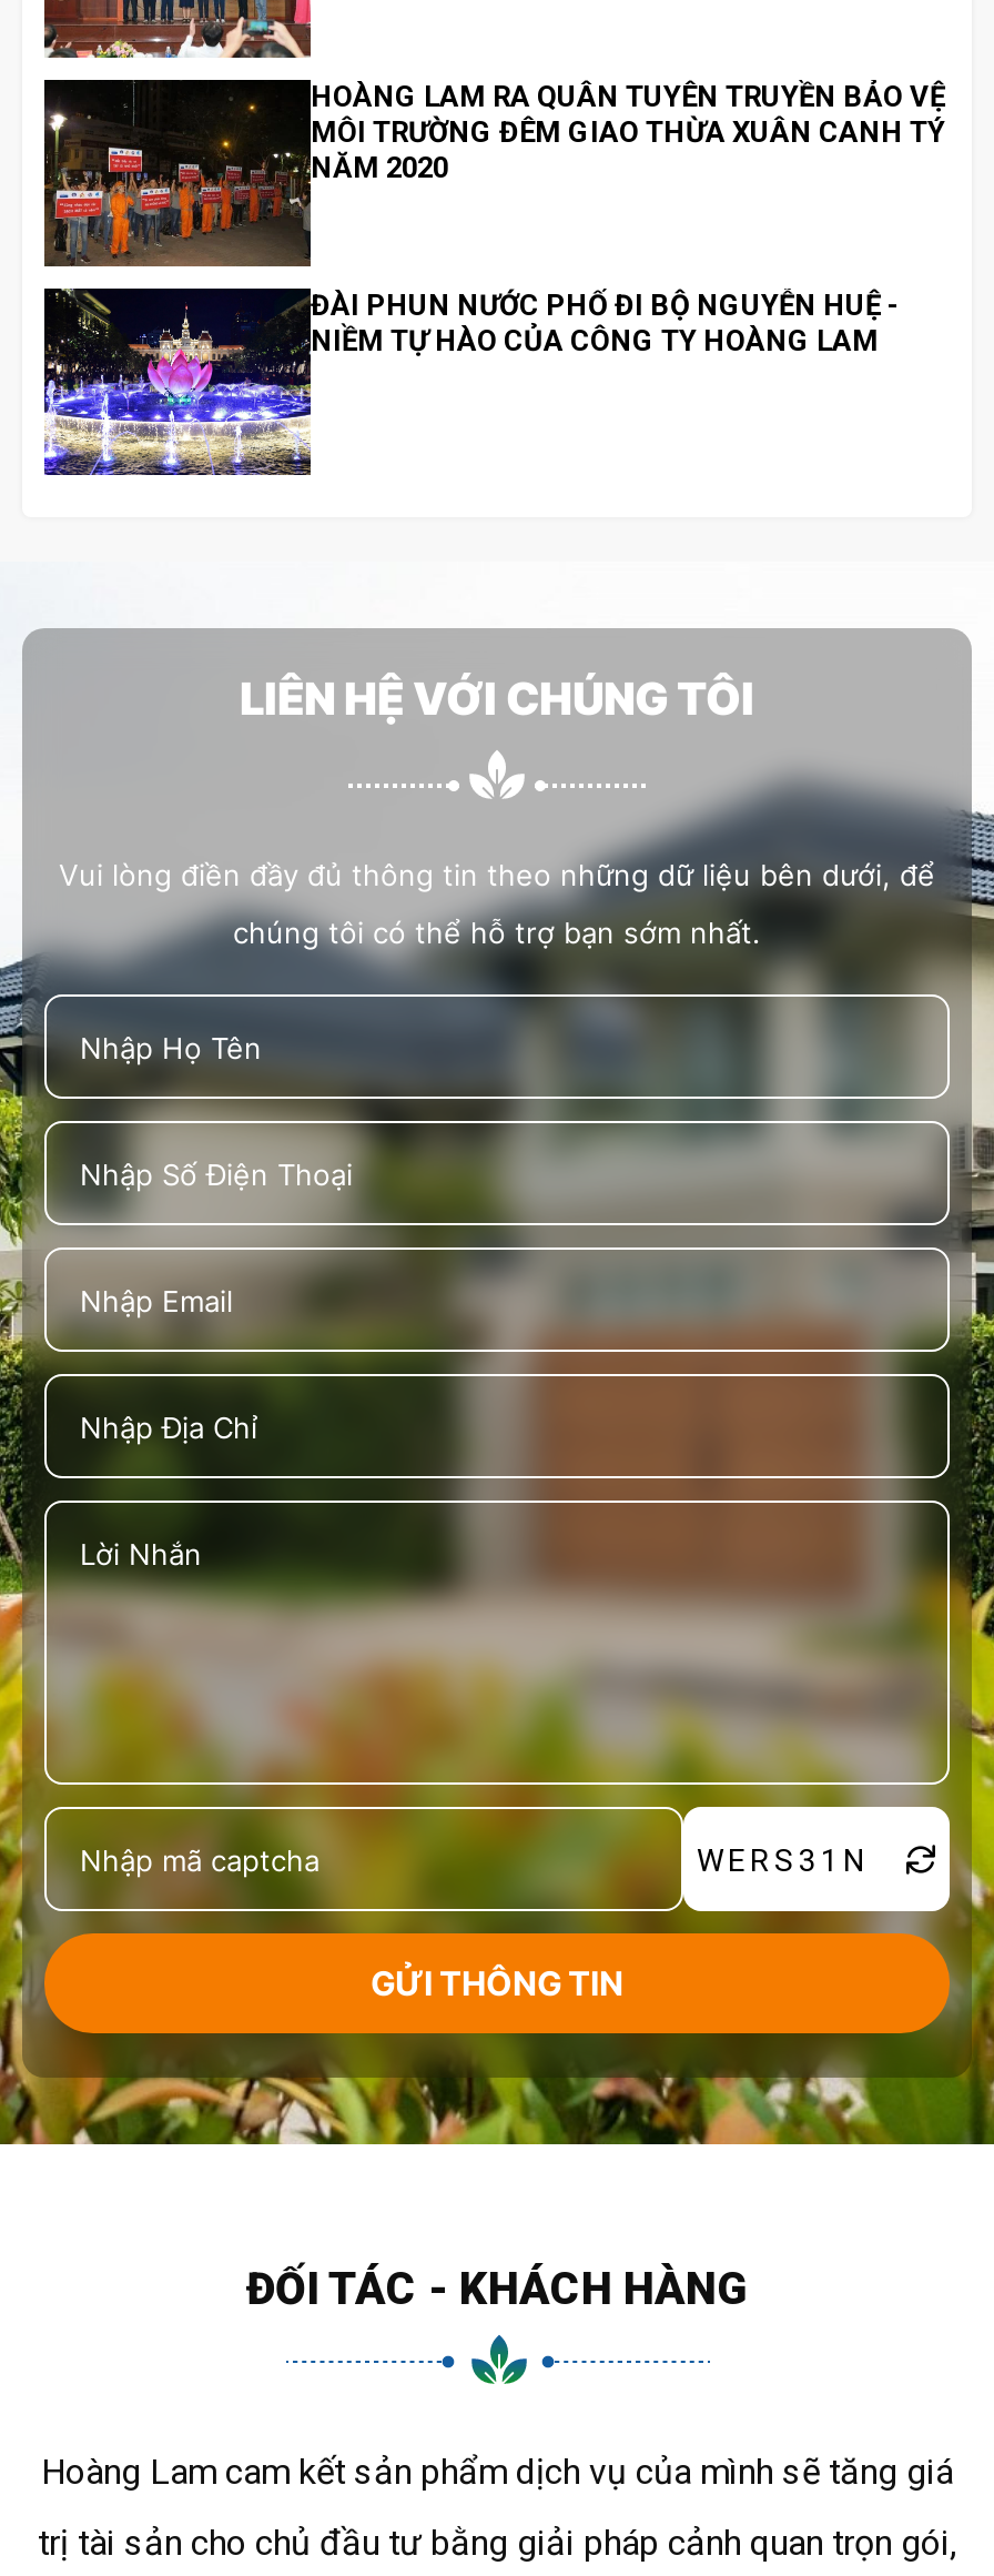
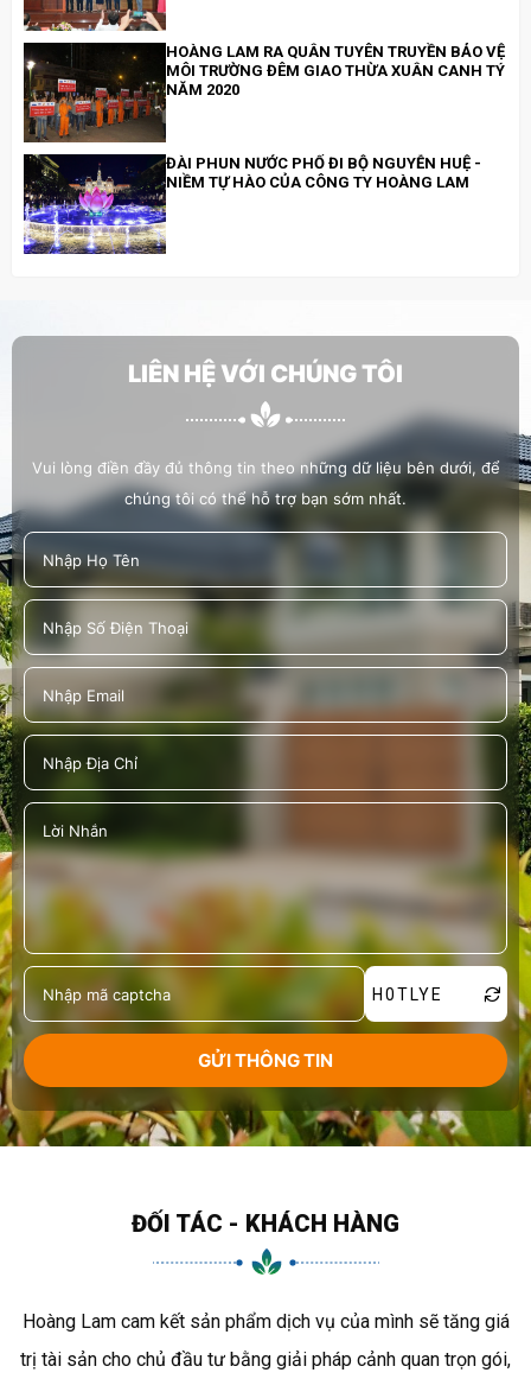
- WERS31N
+ H0TLYE
